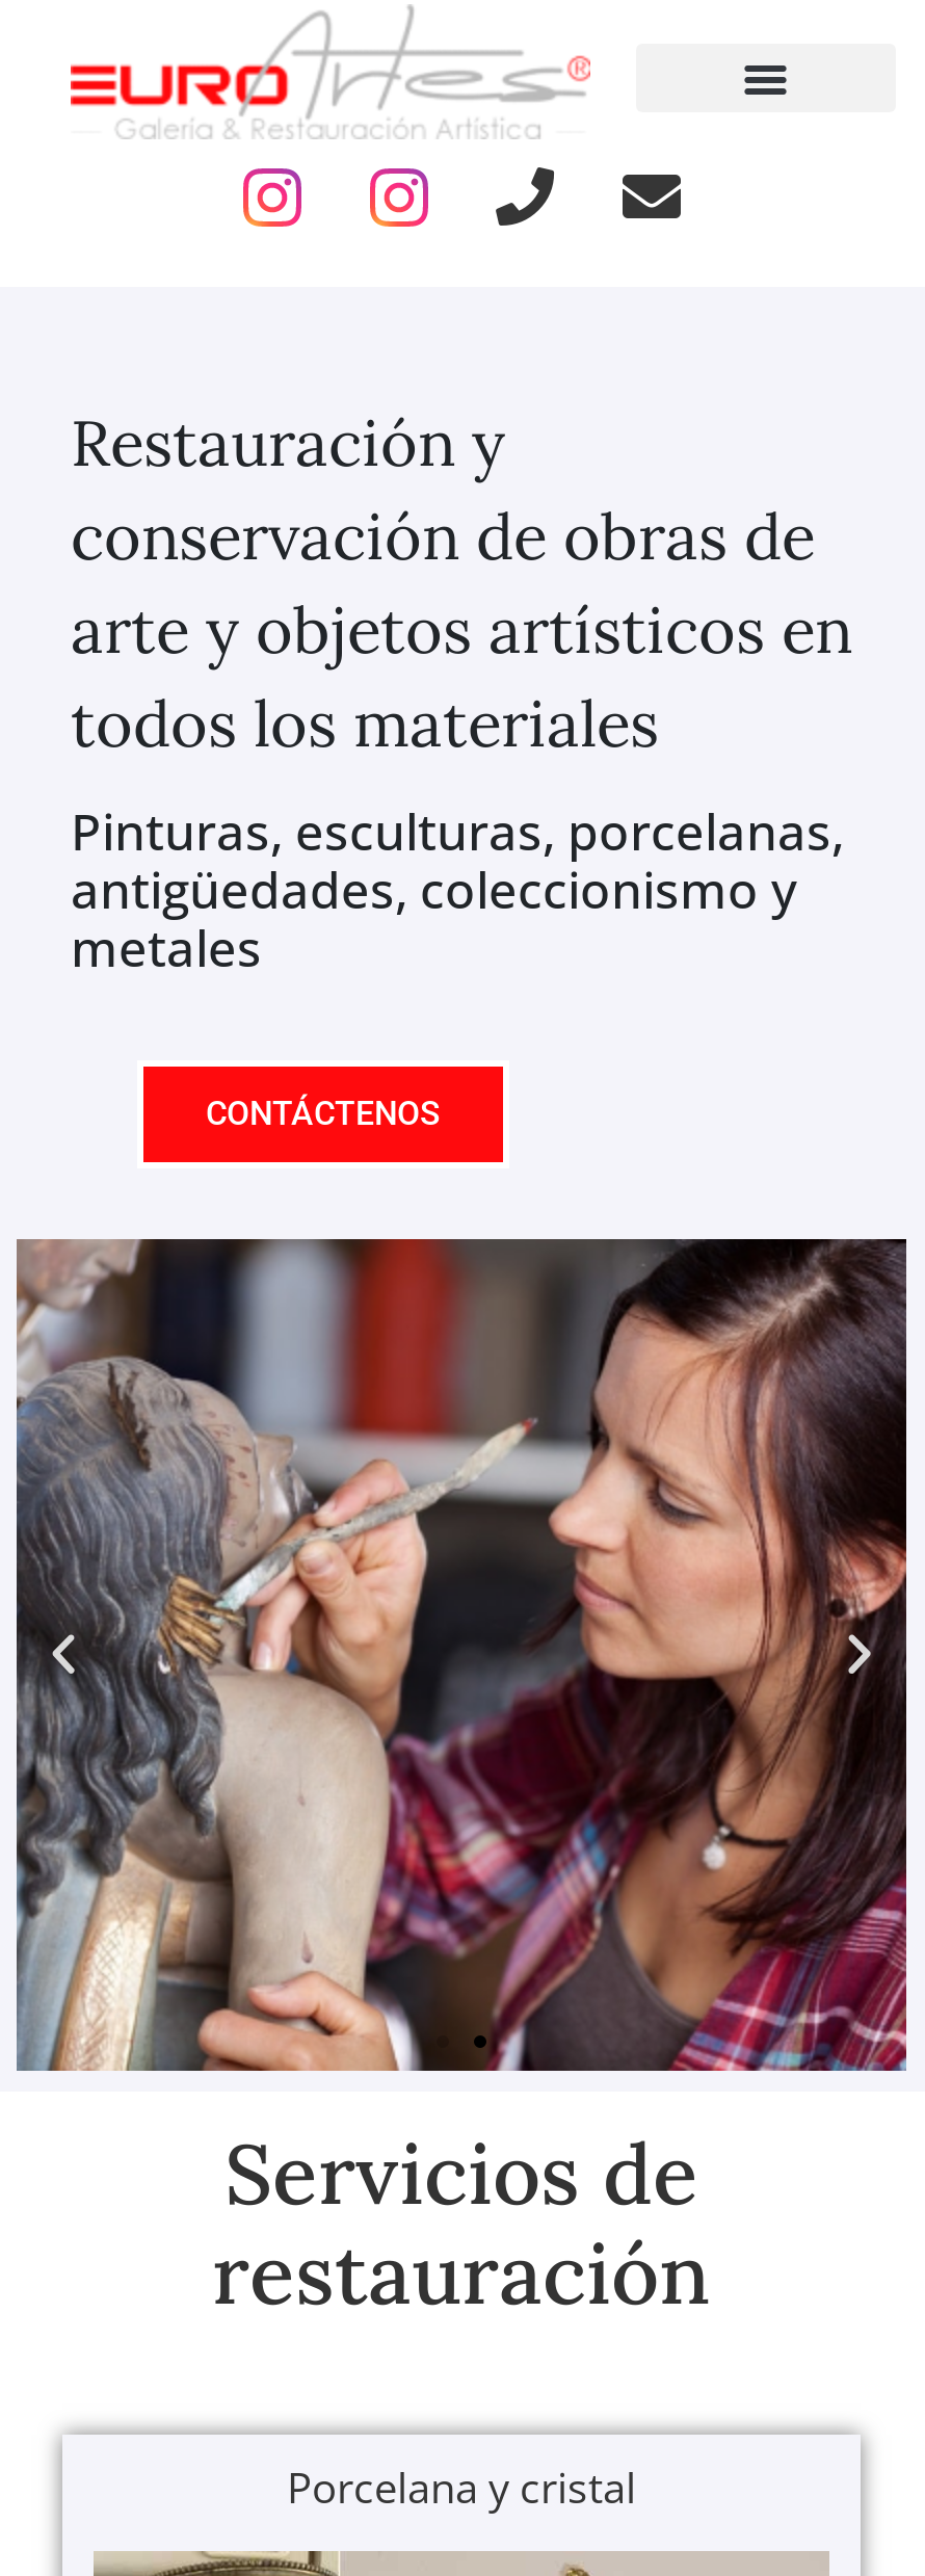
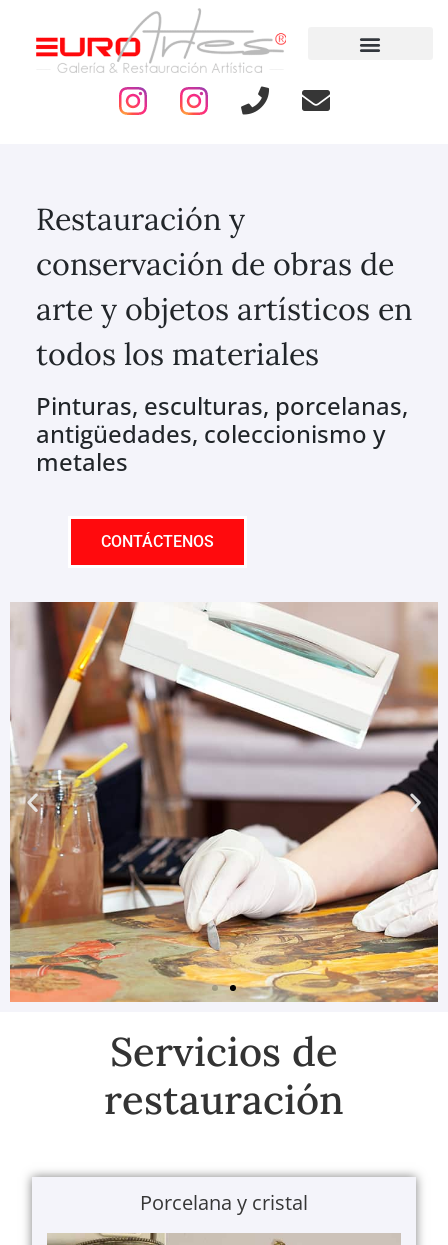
- [image]
+ [image]
